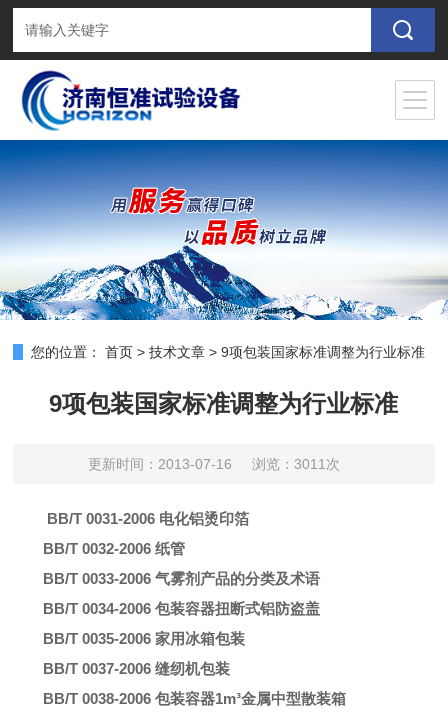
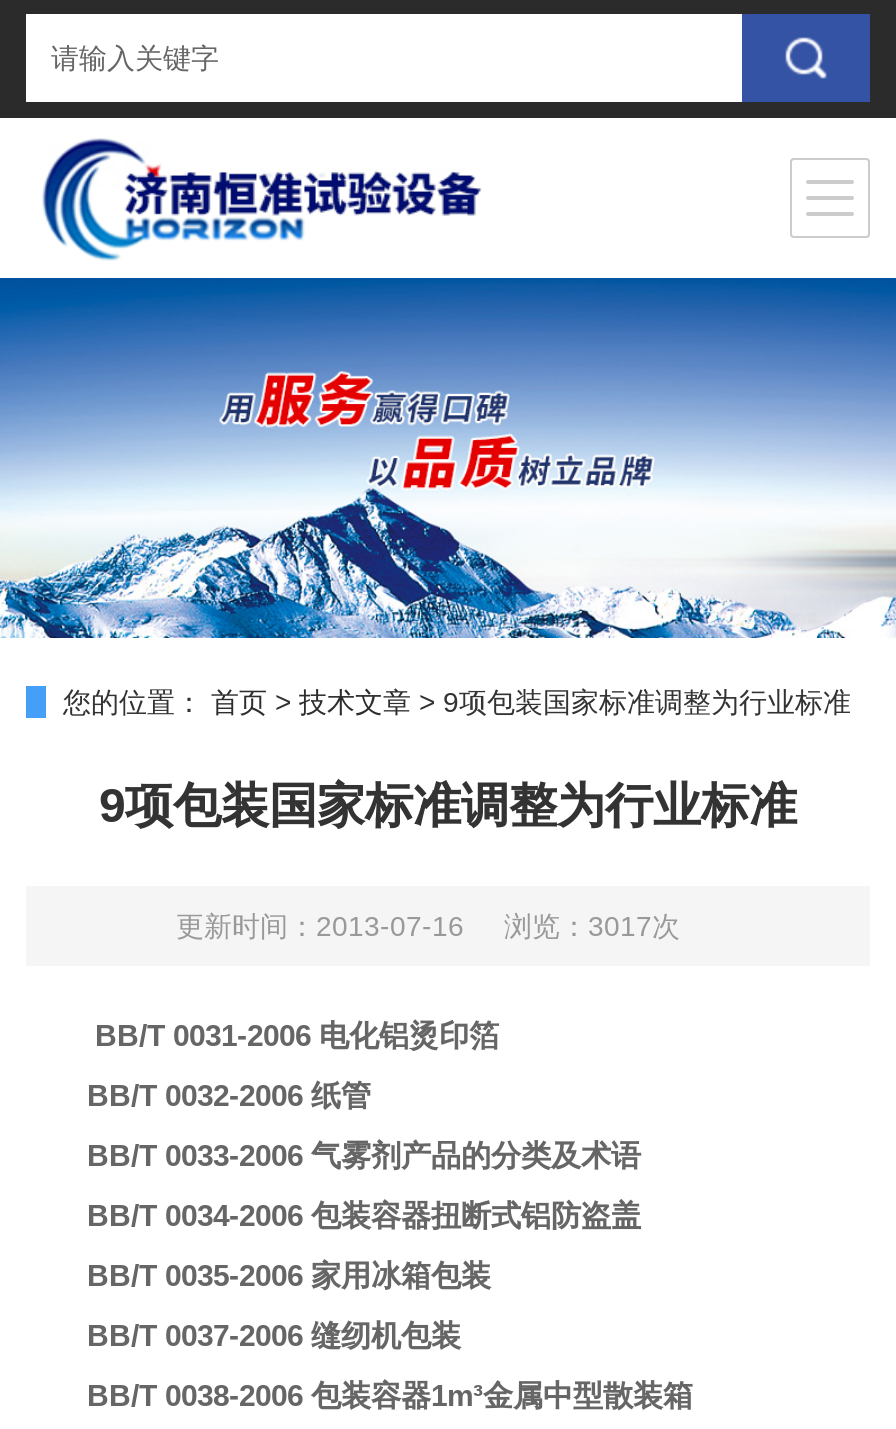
- 更新时间：2013-07-16 浏览：3011次
+ 更新时间：2013-07-16 浏览：3017次
